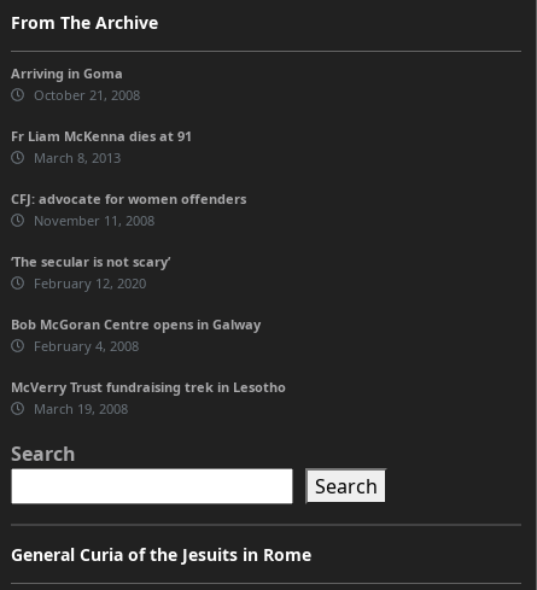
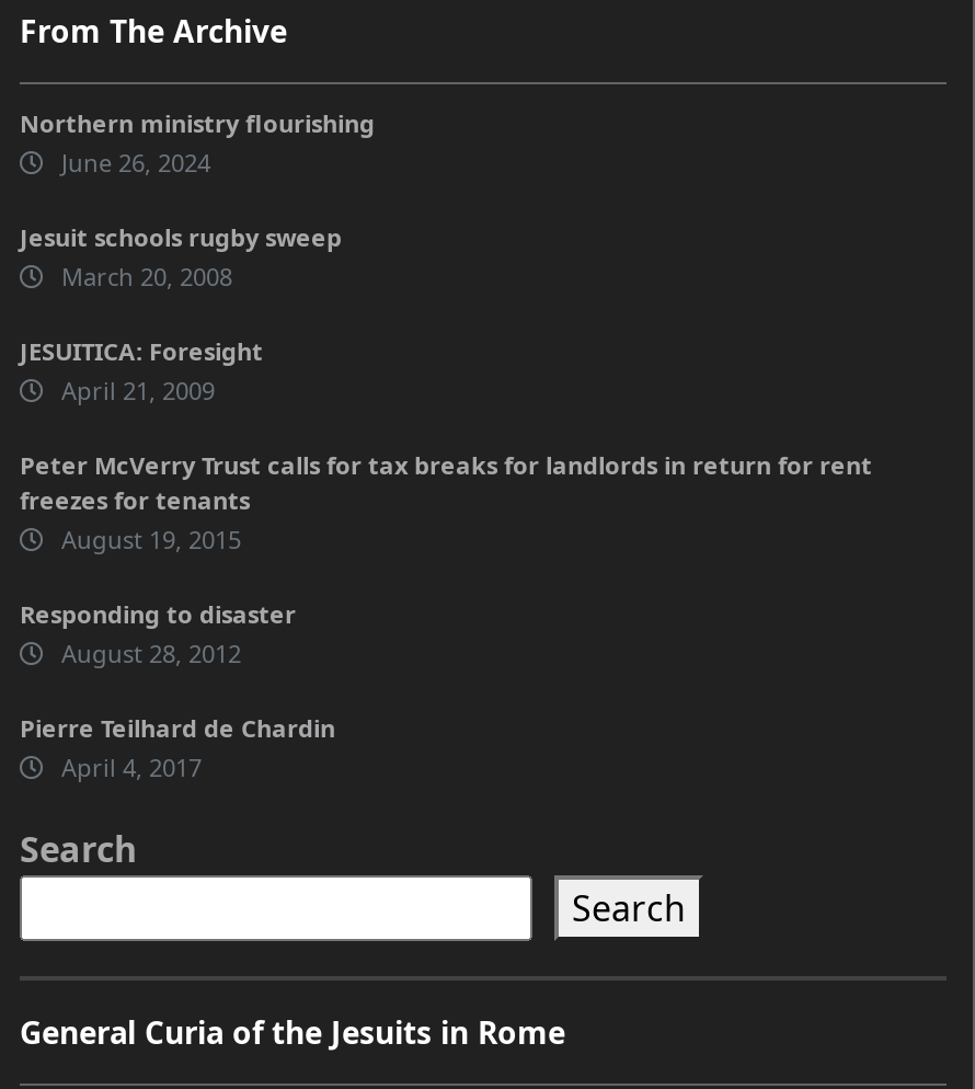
- Arriving in Goma
- October 21, 2008
+ Northern ministry flourishing
+ June 26, 2024

- Fr Liam McKenna dies at 91
- March 8, 2013
+ Jesuit schools rugby sweep
+ March 20, 2008

- CFJ: advocate for women offenders
- November 11, 2008
+ JESUITICA: Foresight
+ April 21, 2009

- ‘The secular is not scary’
- February 12, 2020
+ Peter McVerry Trust calls for tax breaks for landlords in return for rent
+ freezes for tenants
+ August 19, 2015

- Bob McGoran Centre opens in Galway
- February 4, 2008
+ Responding to disaster
+ August 28, 2012

- McVerry Trust fundraising trek in Lesotho
- March 19, 2008
+ Pierre Teilhard de Chardin
+ April 4, 2017
